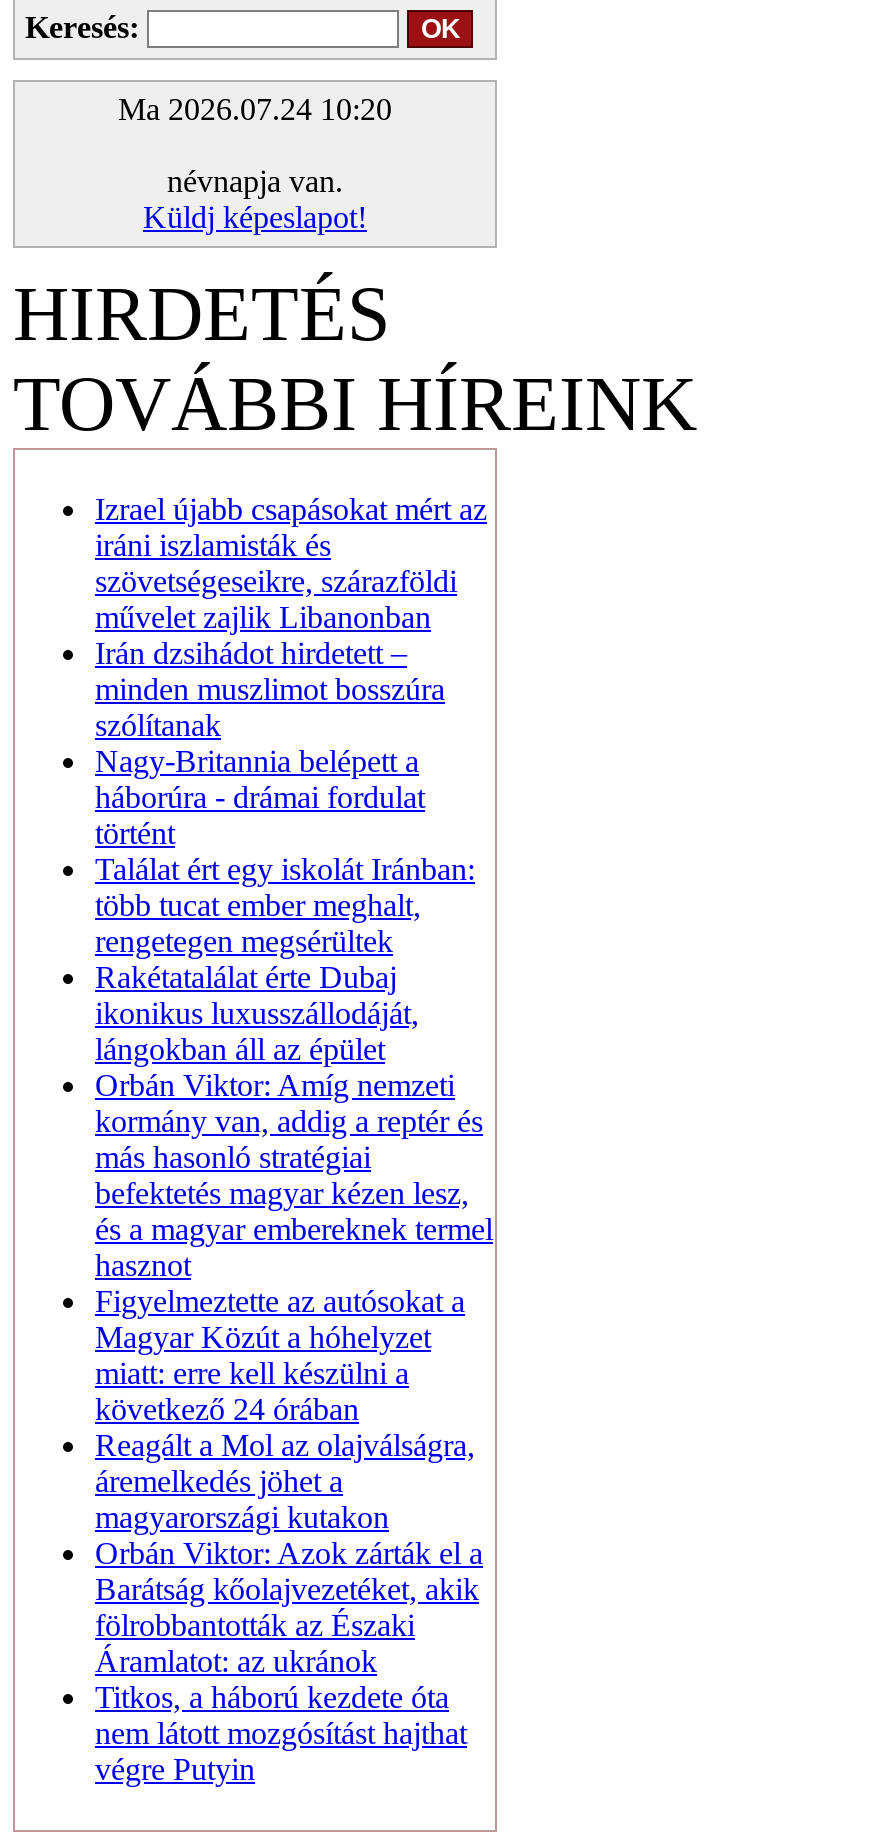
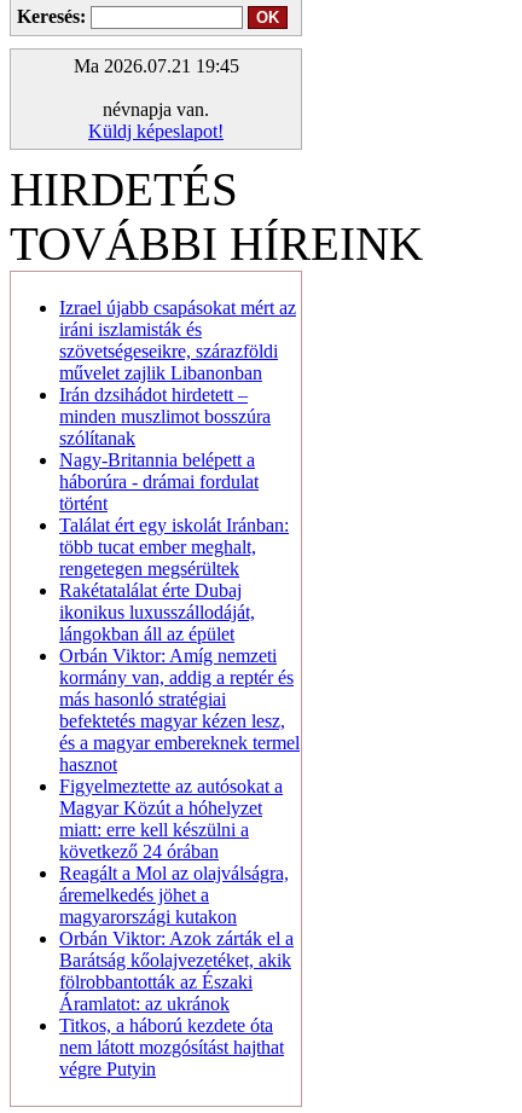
- Ma 2026.07.24 10:20
+ Ma 2026.07.21 19:45
